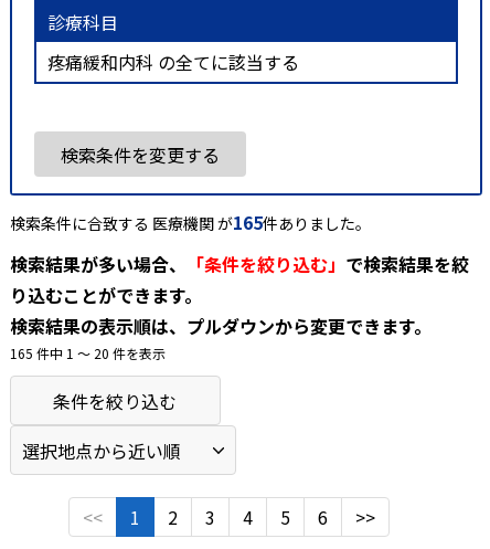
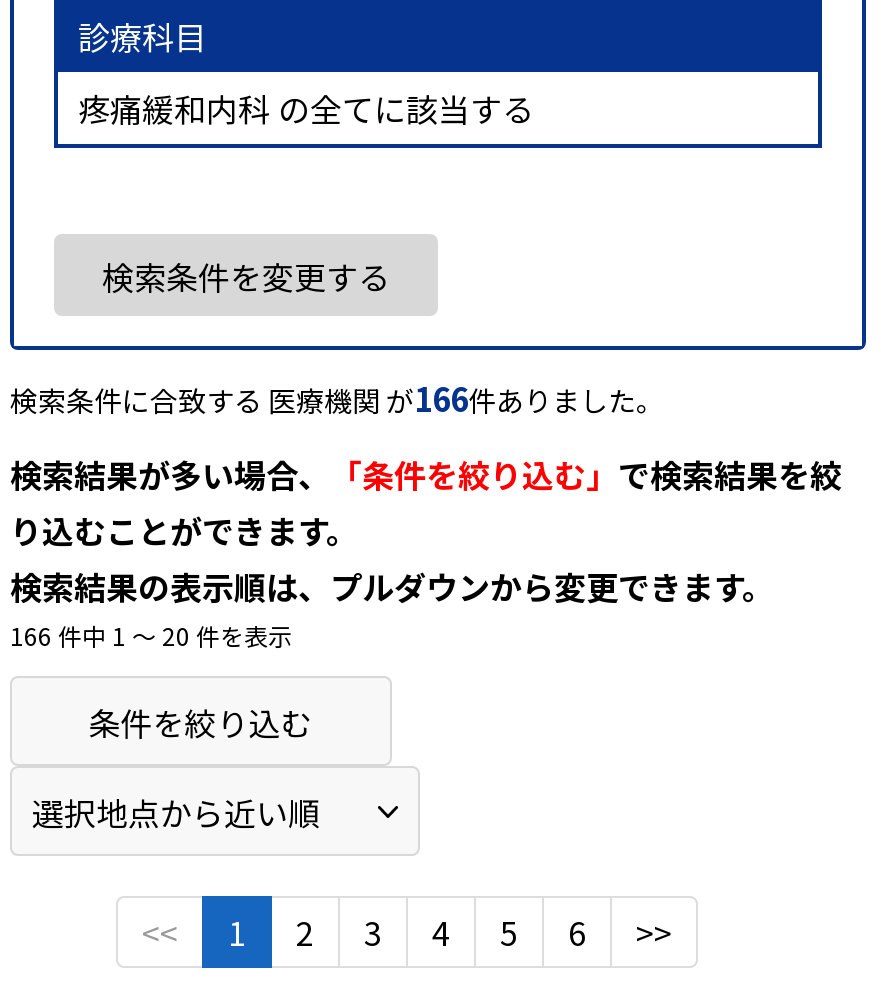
- 検索条件に合致する 医療機関 が165件ありました。
+ 検索条件に合致する 医療機関 が166件ありました。

- 165 件中 1 〜 20 件を表示
+ 166 件中 1 〜 20 件を表示
